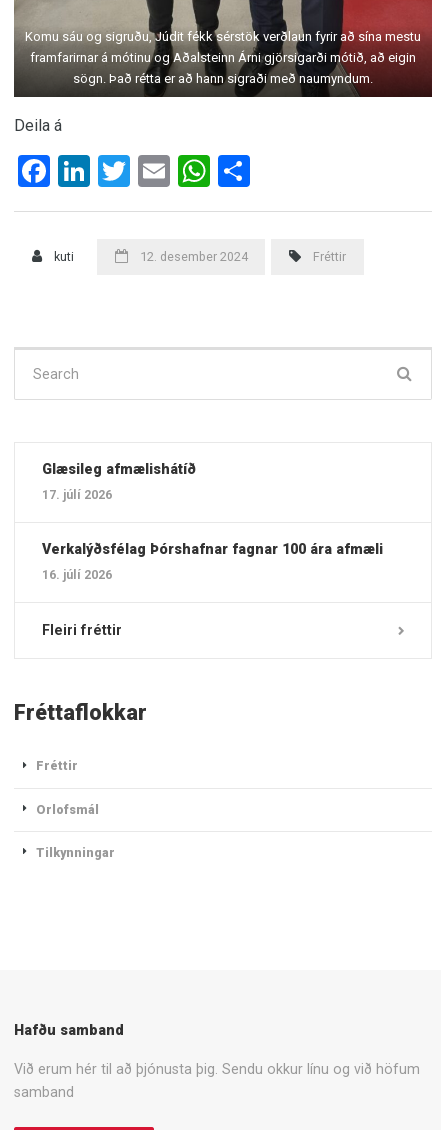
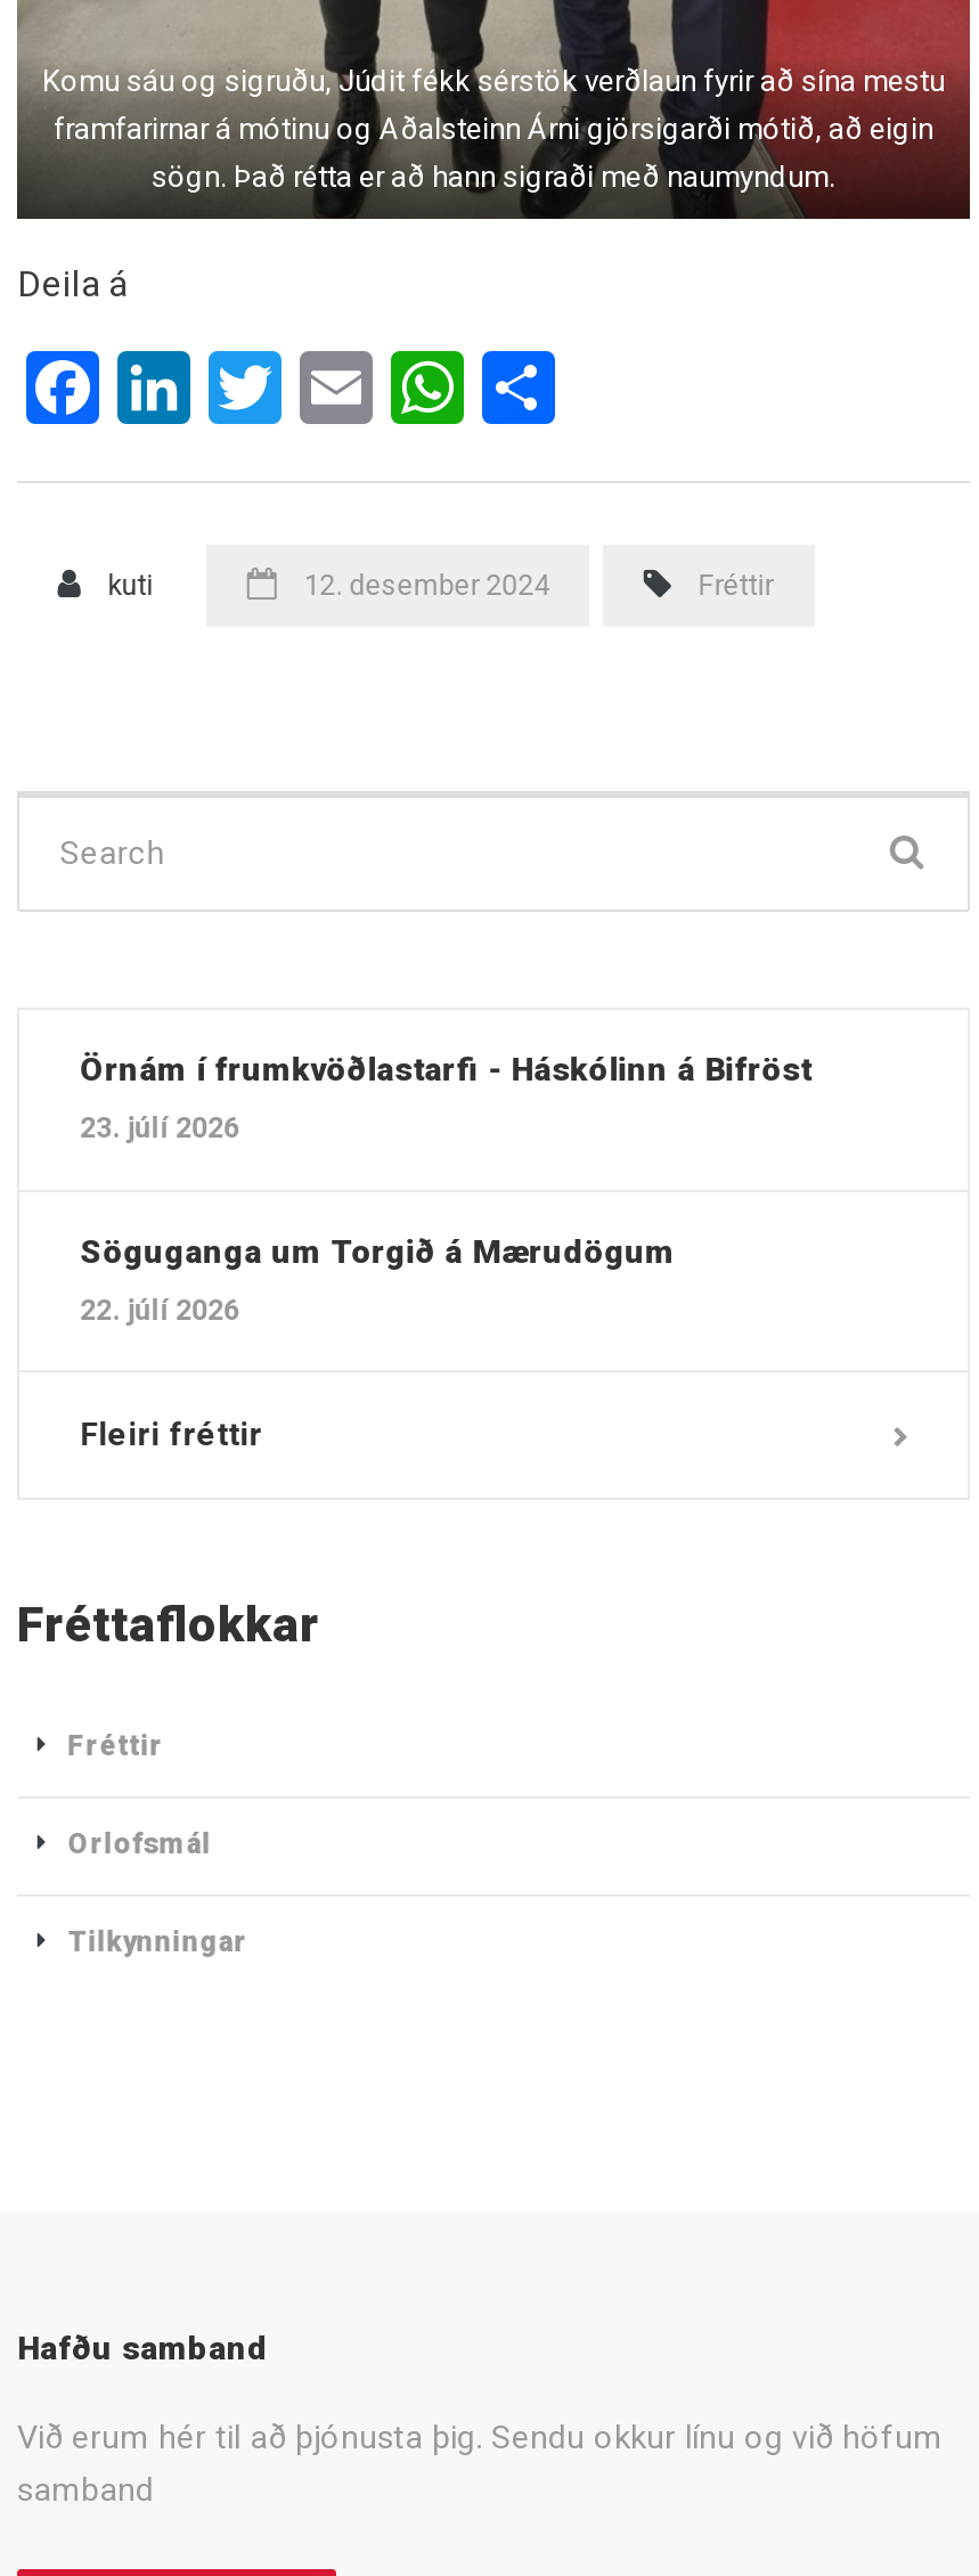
- Glæsileg afmælishátíð
+ Örnám í frumkvöðlastarfi - Háskólinn á Bifröst

- 17. júlí 2026
+ 23. júlí 2026

- Verkalýðsfélag Þórshafnar fagnar 100 ára afmæli
+ Söguganga um Torgið á Mærudögum

- 16. júlí 2026
+ 22. júlí 2026
